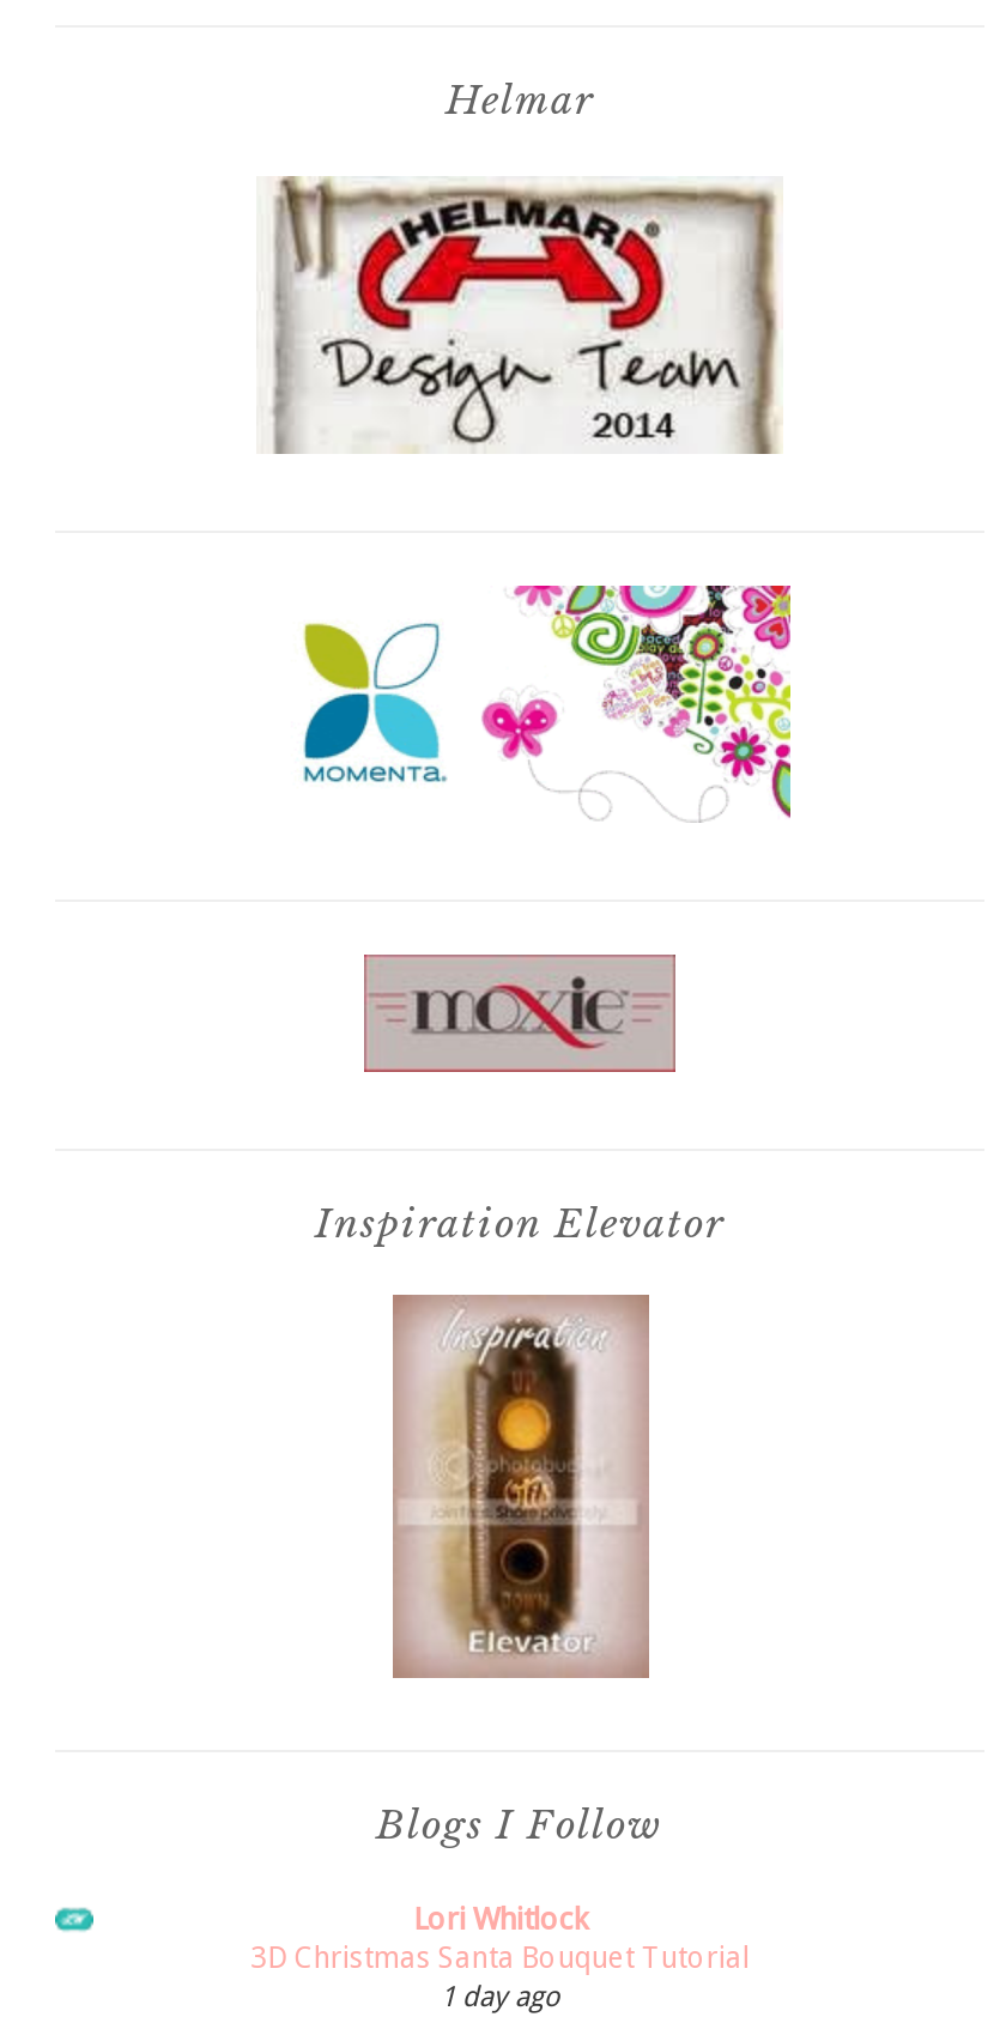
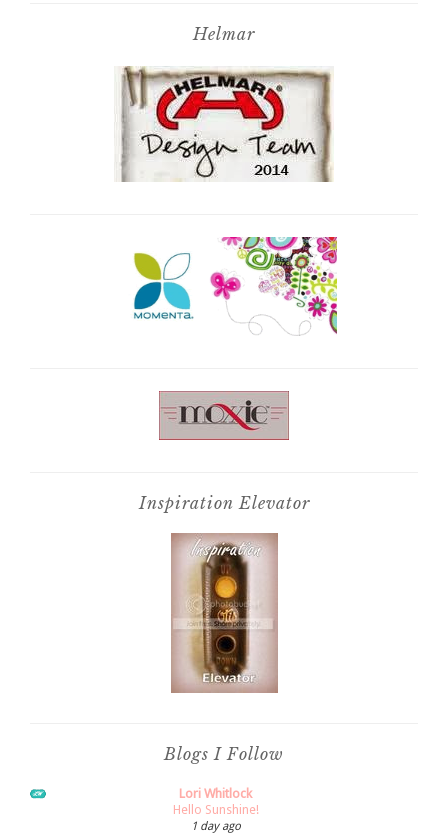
- [image]
+ [image]

- 3D Christmas Santa Bouquet Tutorial
+ Hello Sunshine!
